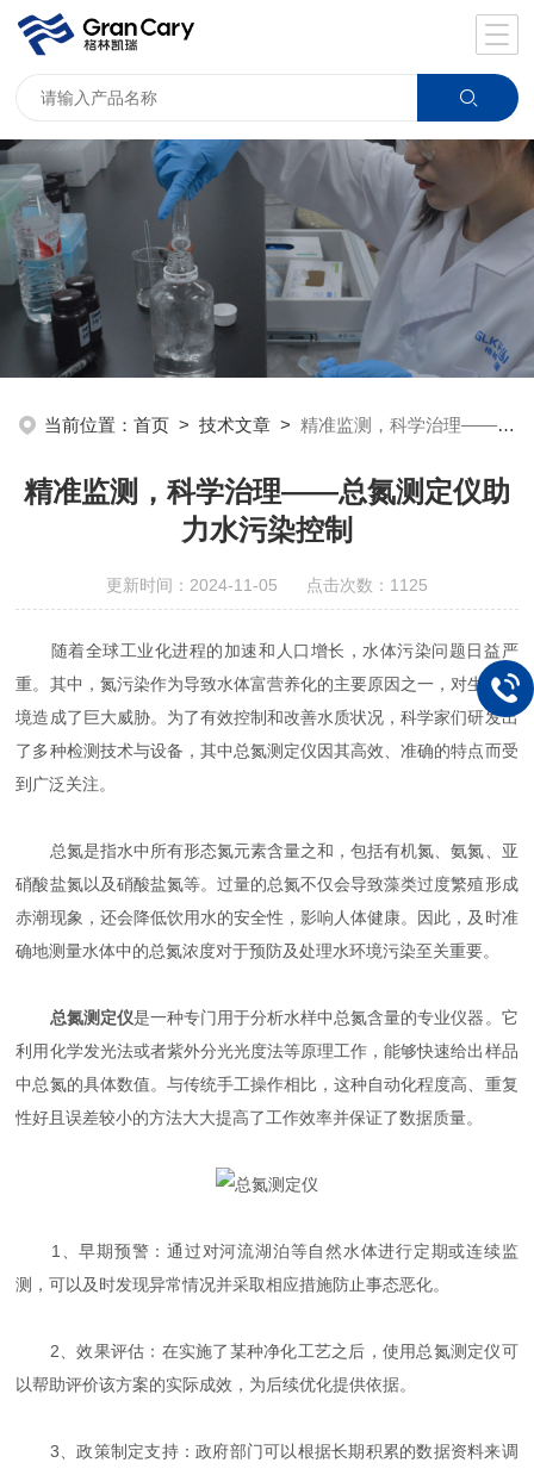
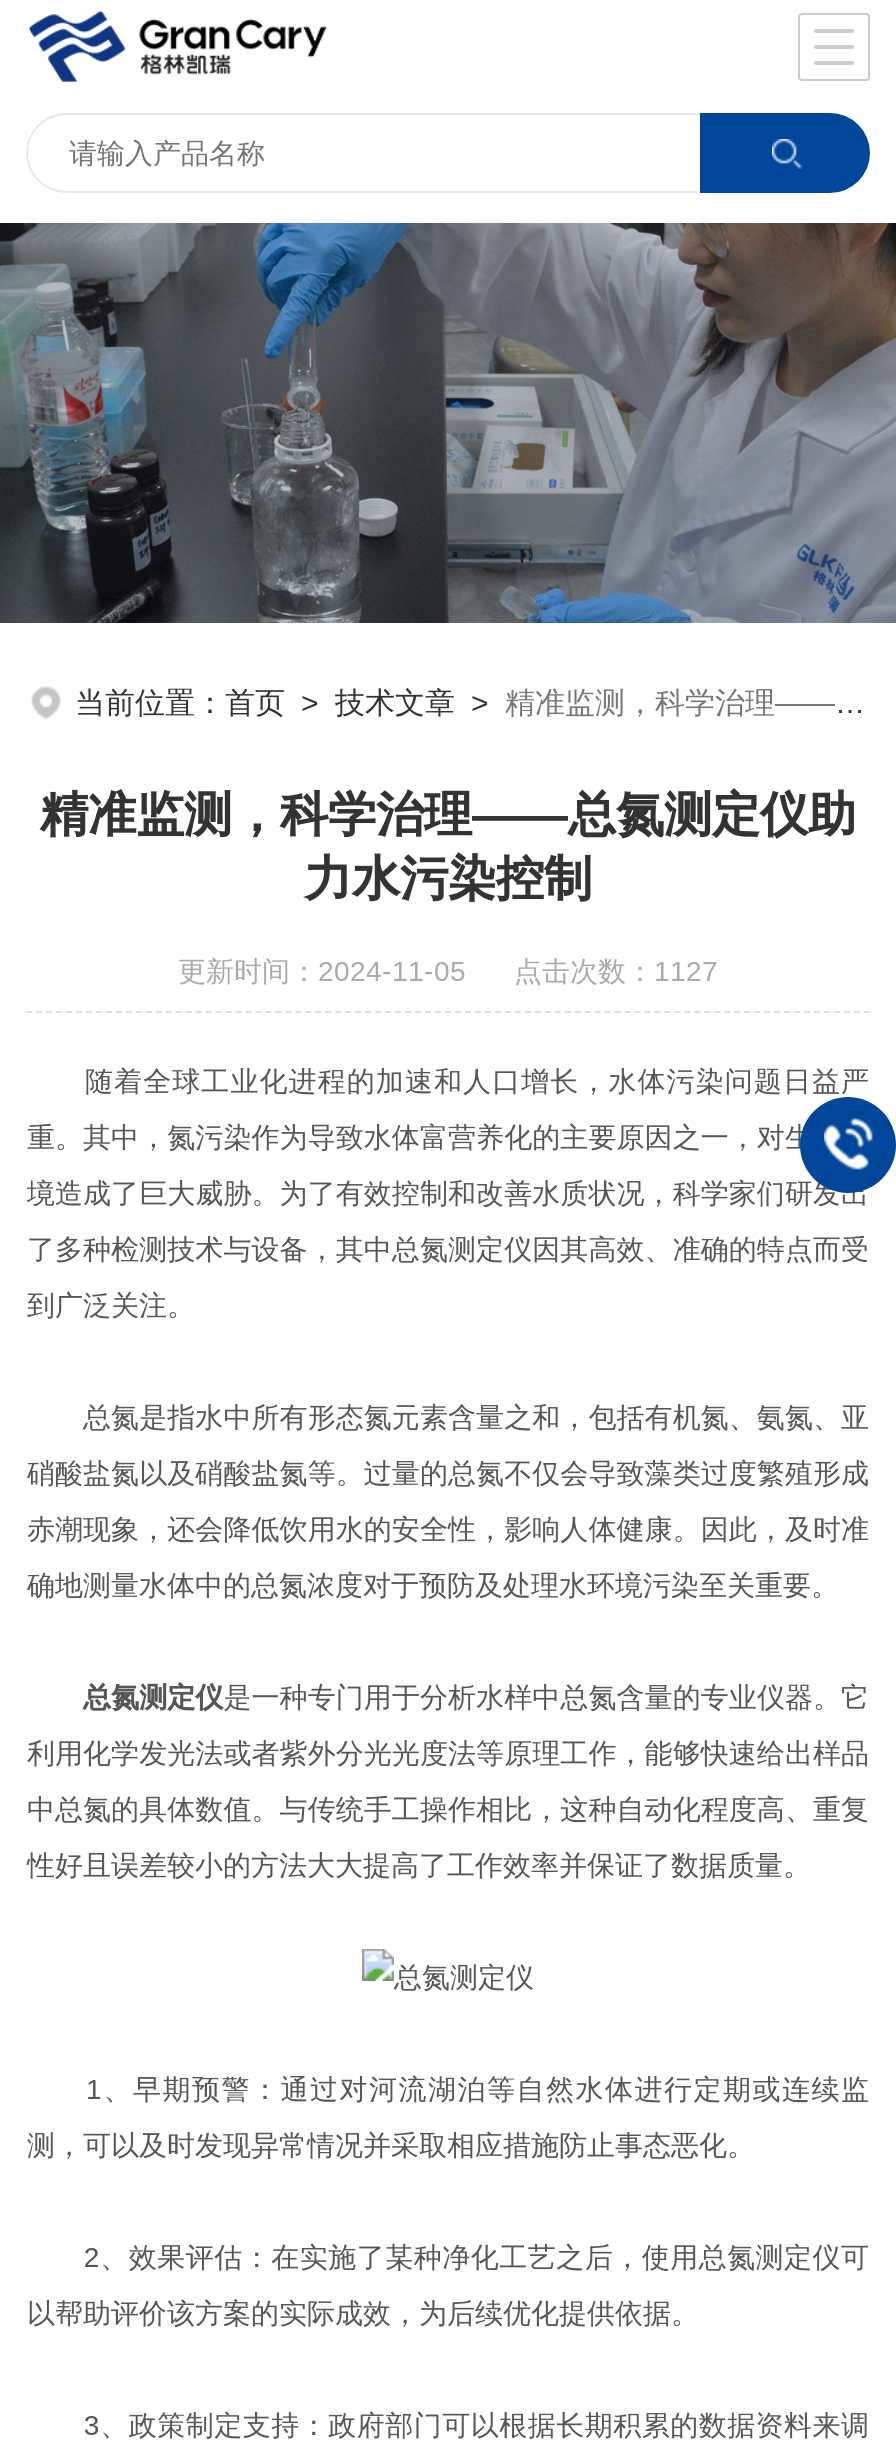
- 更新时间：2024-11-05 点击次数：1125
+ 更新时间：2024-11-05 点击次数：1127
